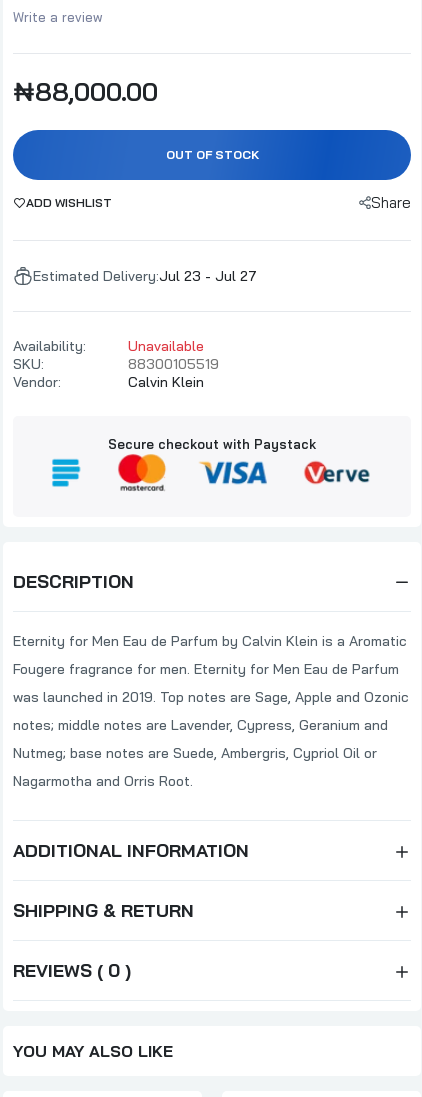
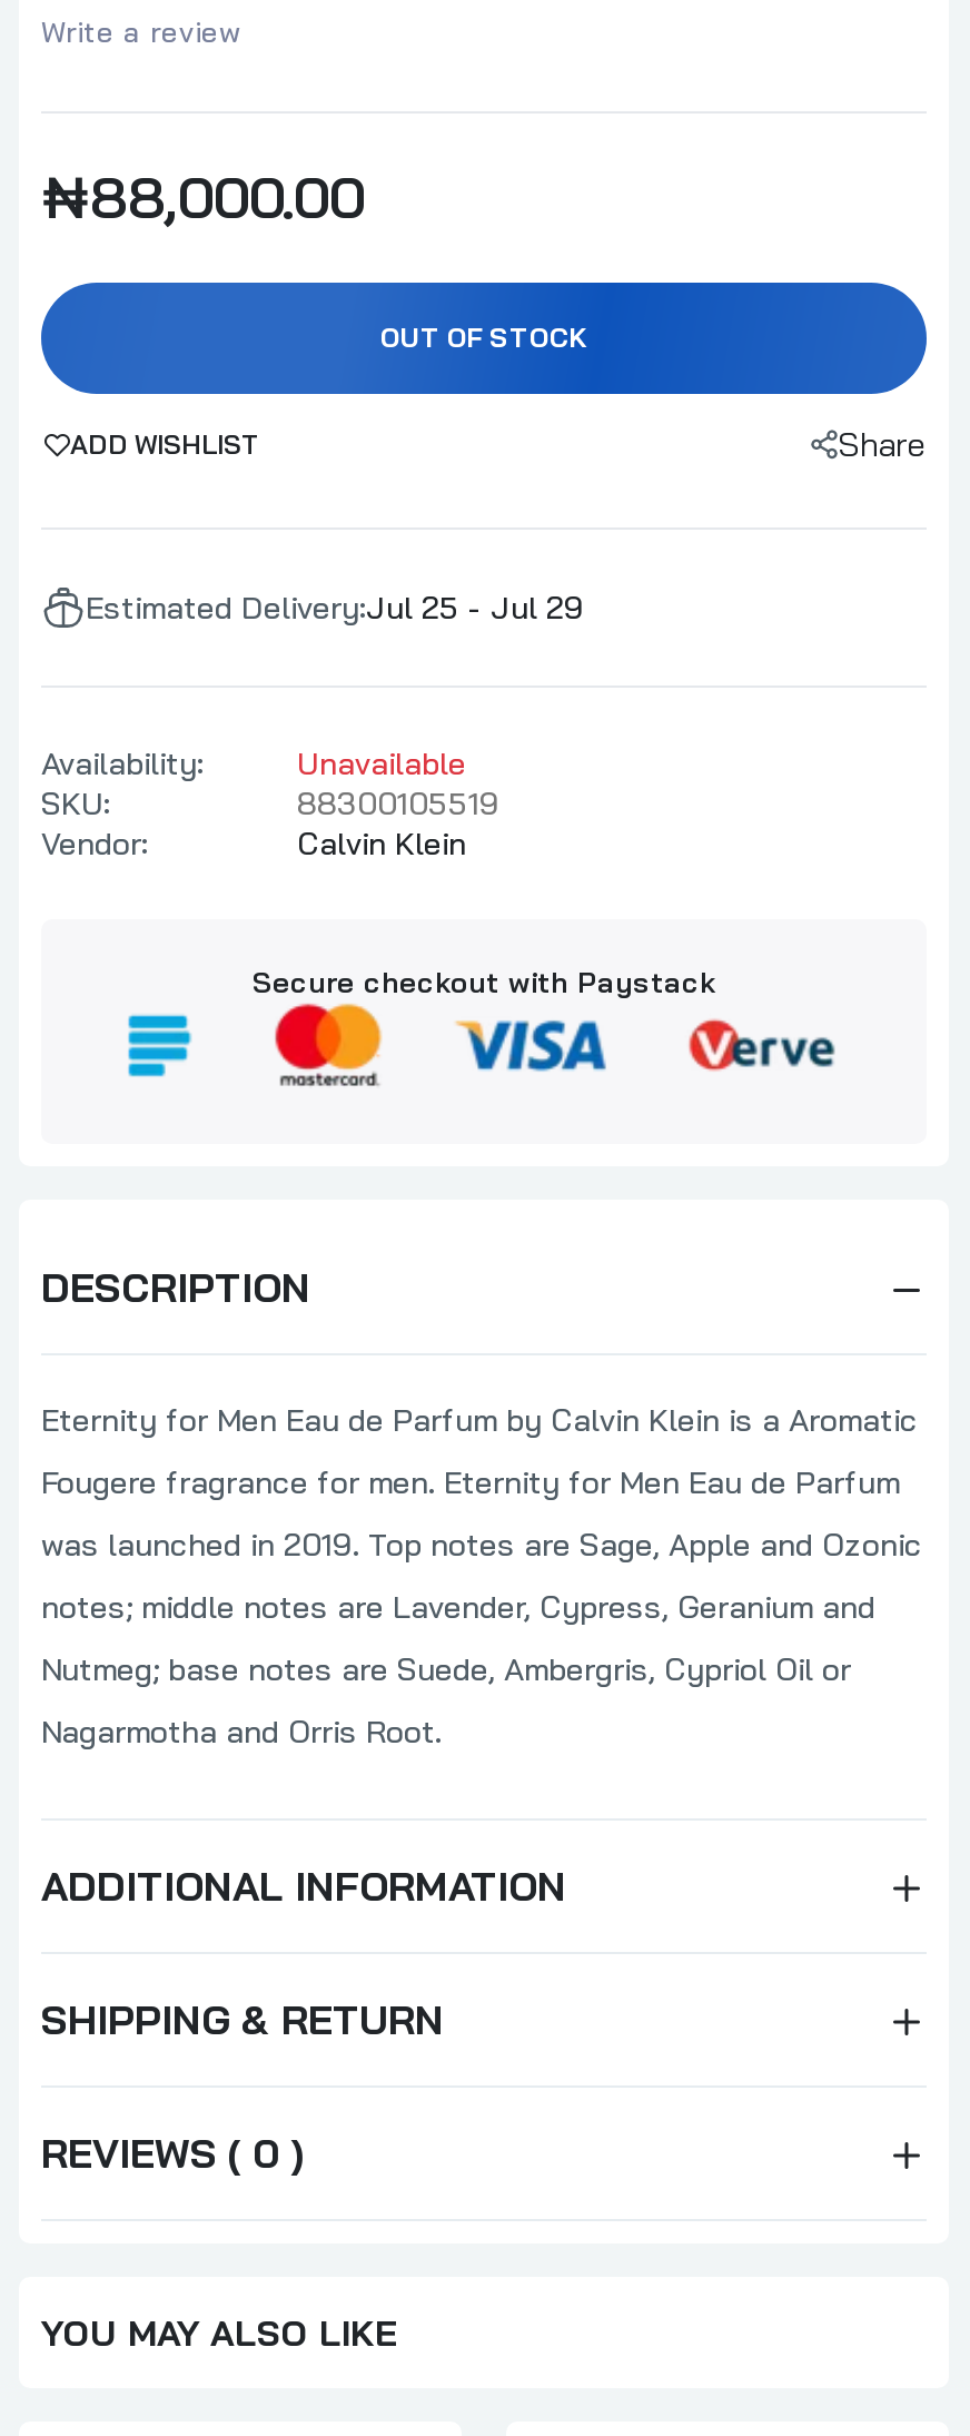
- Estimated Delivery:Jul 23 - Jul 27
+ Estimated Delivery:Jul 25 - Jul 29
